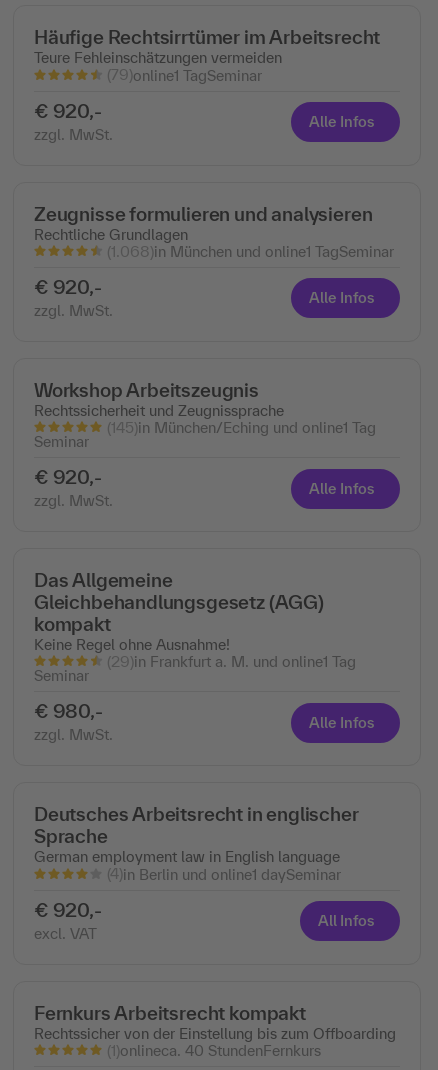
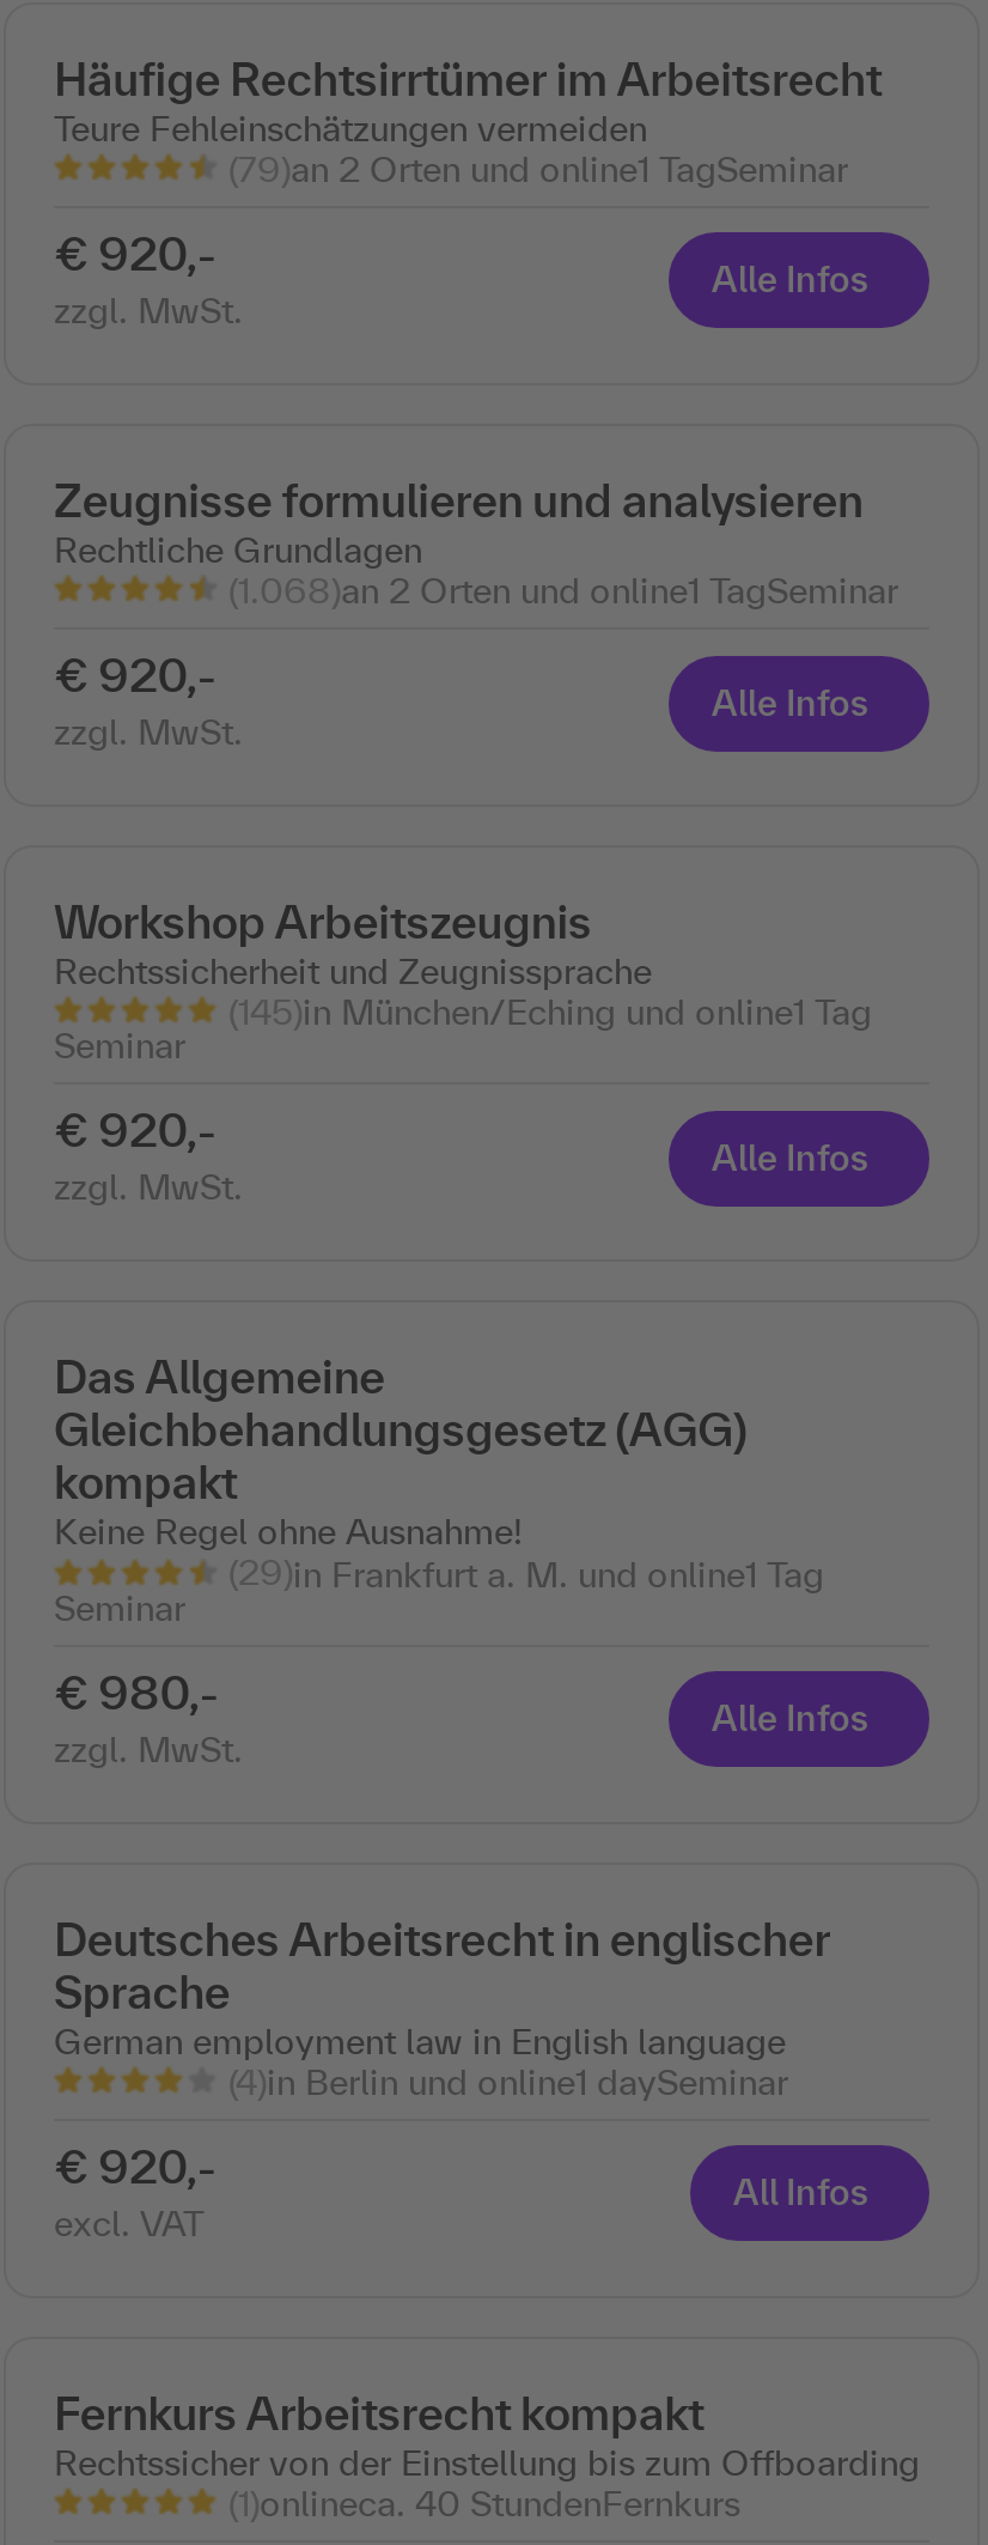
- (79)online 1 TagSeminar
+ (79)an 2 Orten und online 1 TagSeminar

- (1.068)in München und online 1 TagSeminar
+ (1.068)an 2 Orten und online 1 TagSeminar
